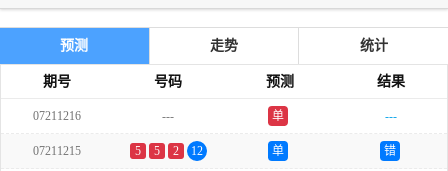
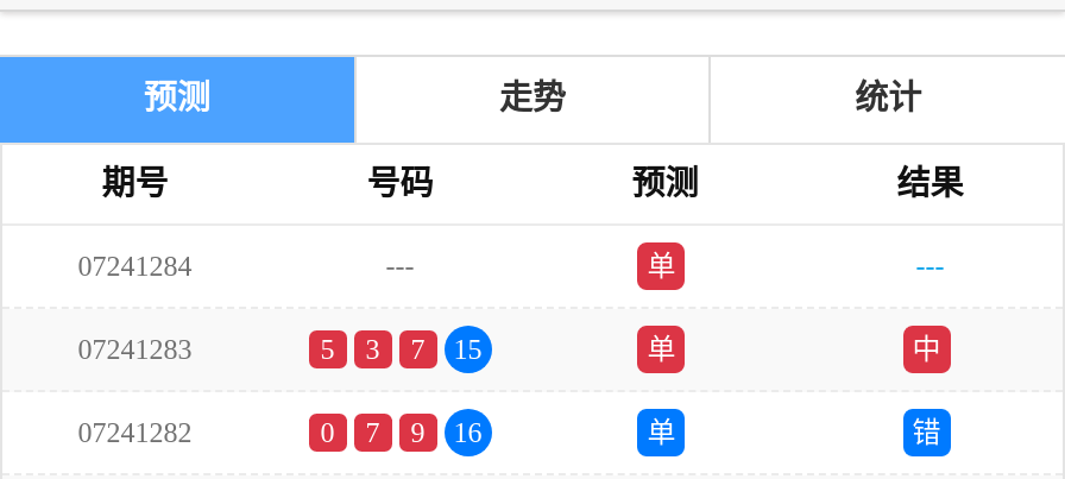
- 07211216
+ 07241284

- 07211215
+ 07241283

- 5
- 2
- 12
+ 3
+ 7
+ 15
+ 单
+ 中
+ 07241282
+ 0
+ 7
+ 9
+ 16
